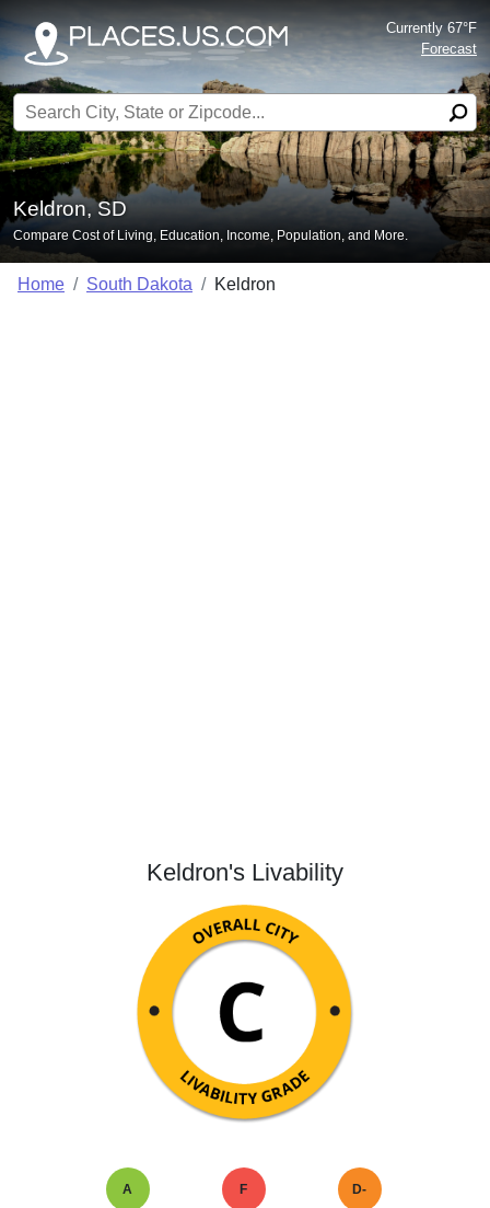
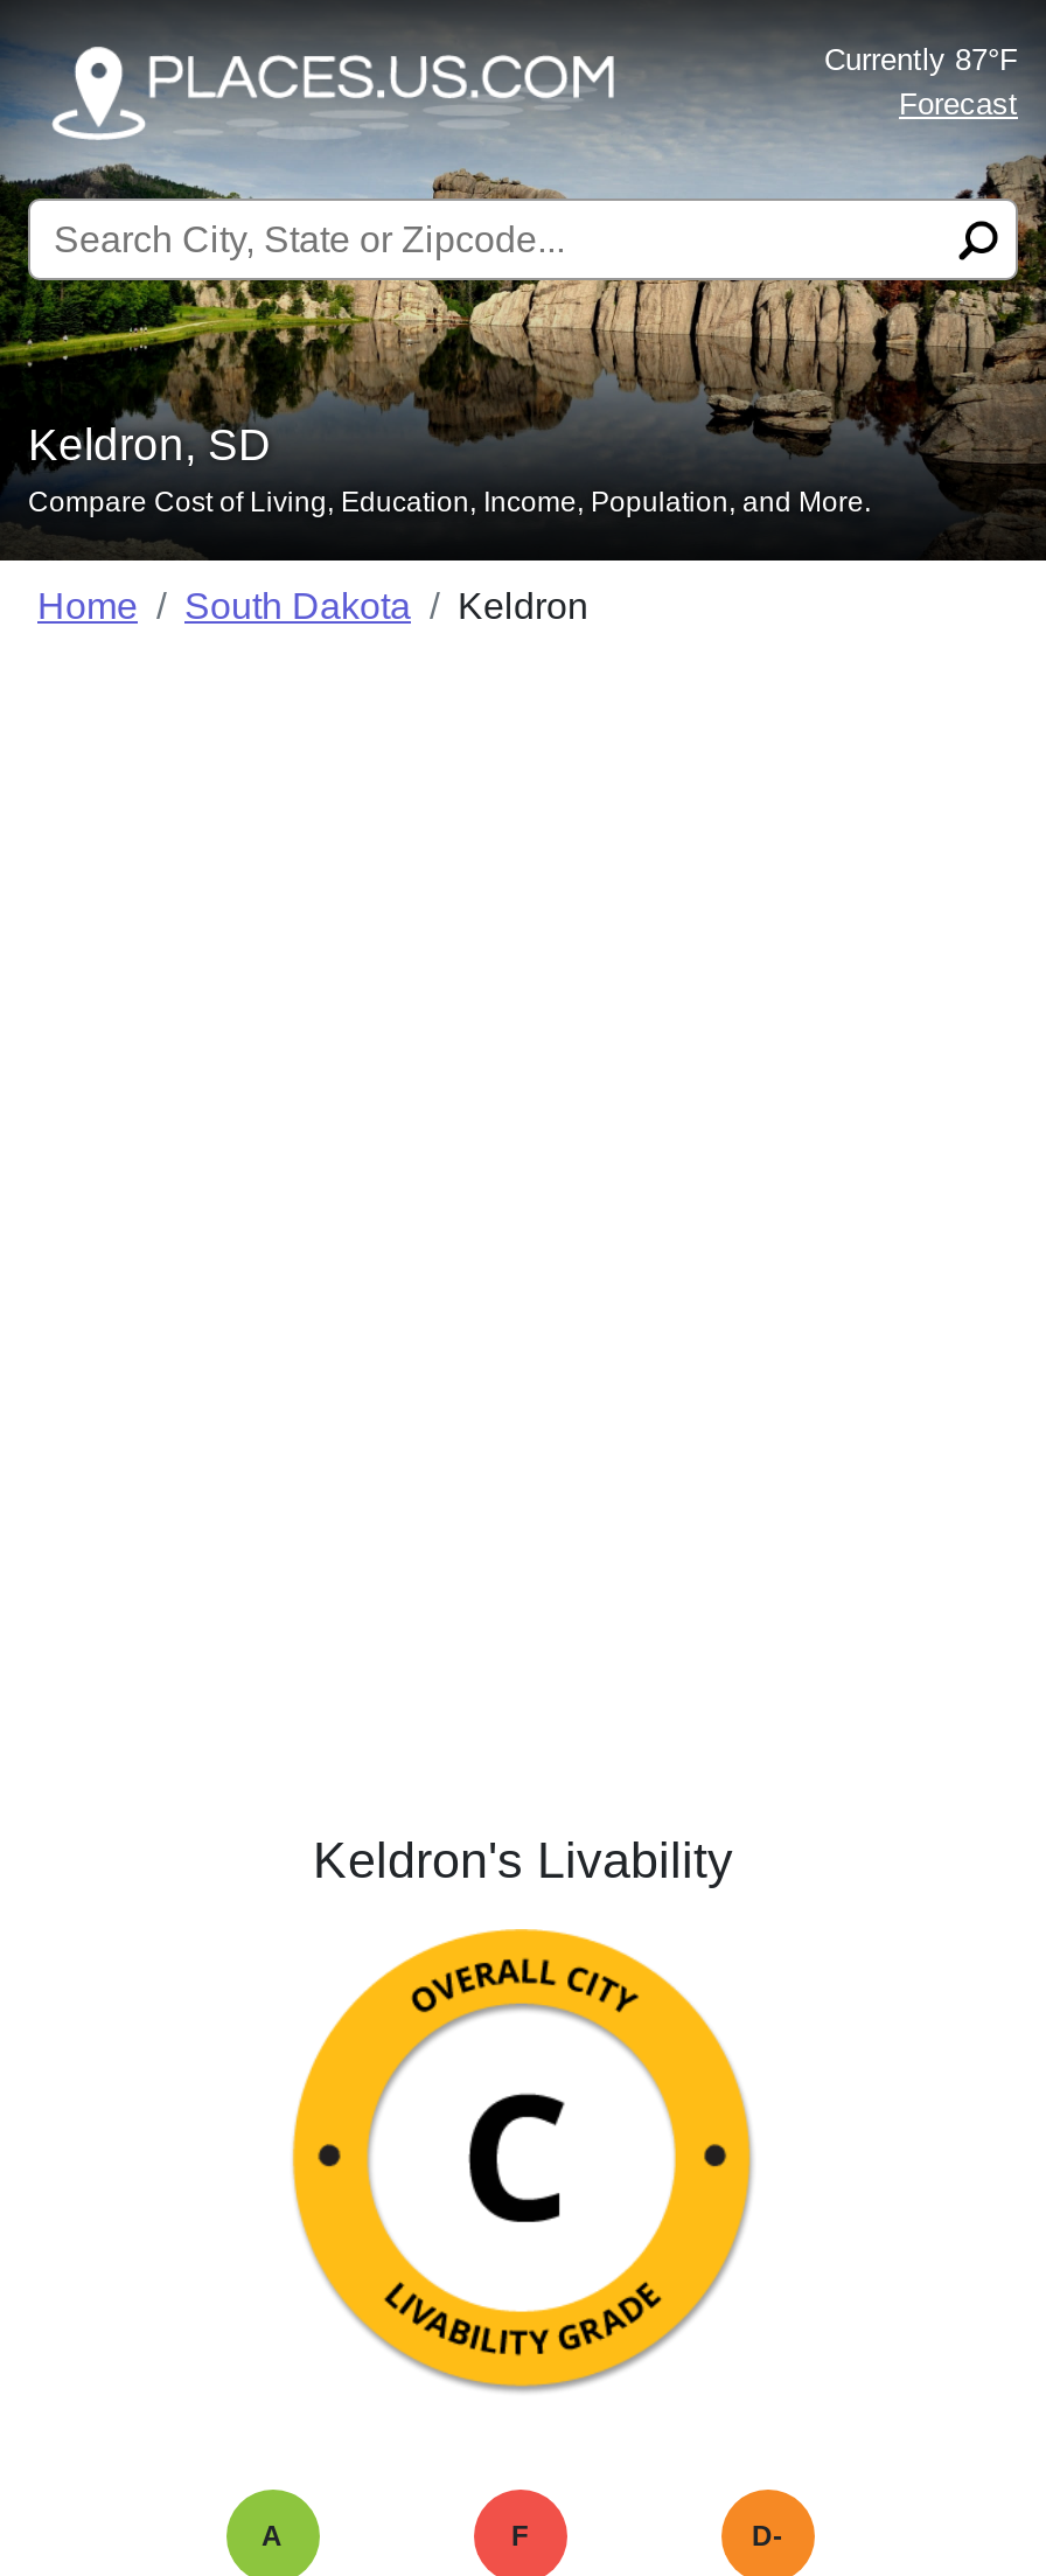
- Currently 67°F
+ Currently 87°F
